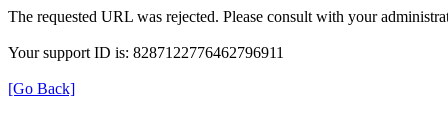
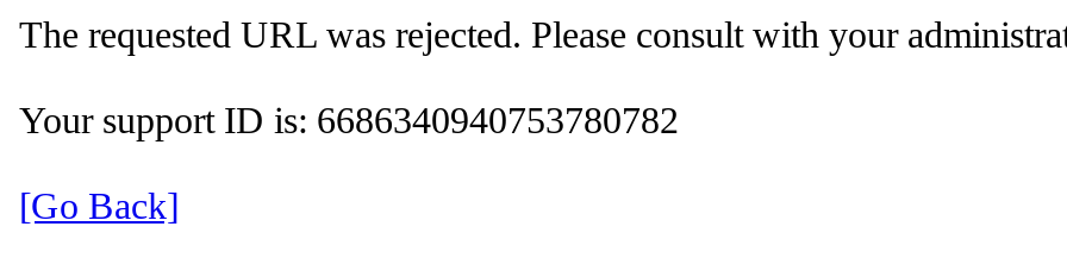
- Your support ID is: 8287122776462796911
+ Your support ID is: 6686340940753780782
